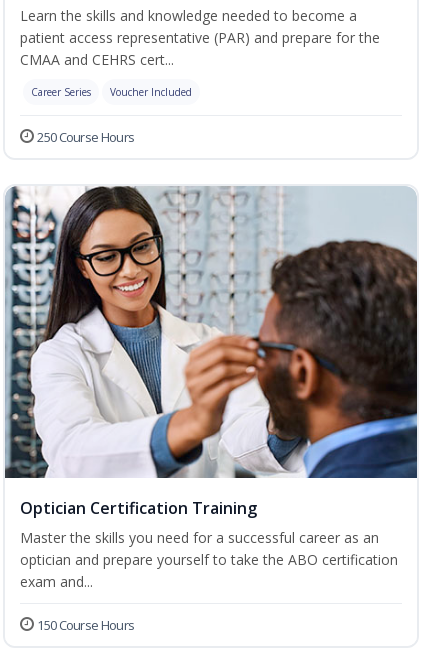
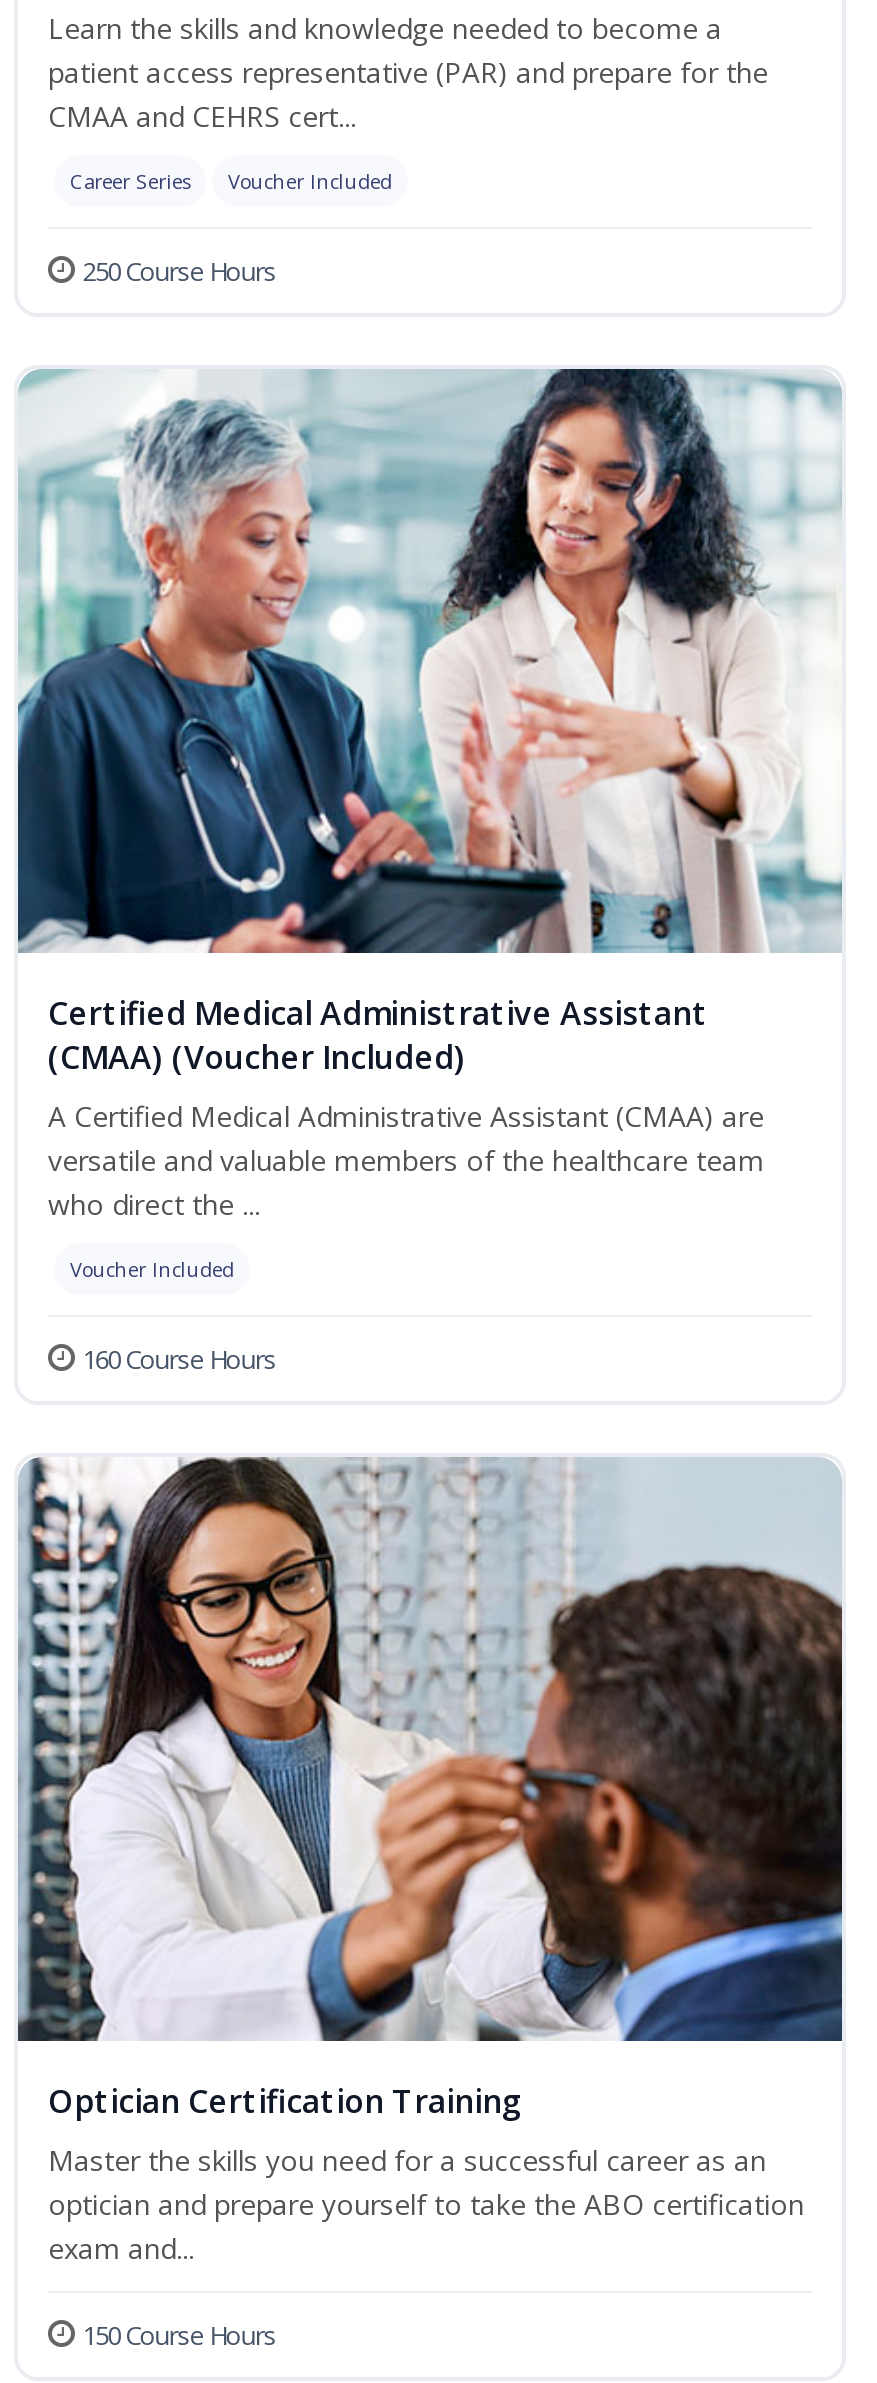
+ [image]
+ Certified Medical Administrative Assistant
+ (CMAA) (Voucher Included)
+ A Certified Medical Administrative Assistant (CMAA) are
+ versatile and valuable members of the healthcare team
+ who direct the ...
+ Voucher Included
+ 160 Course Hours
